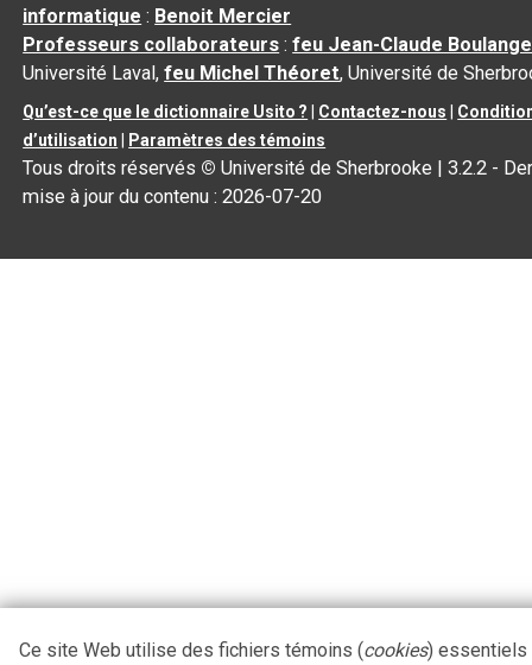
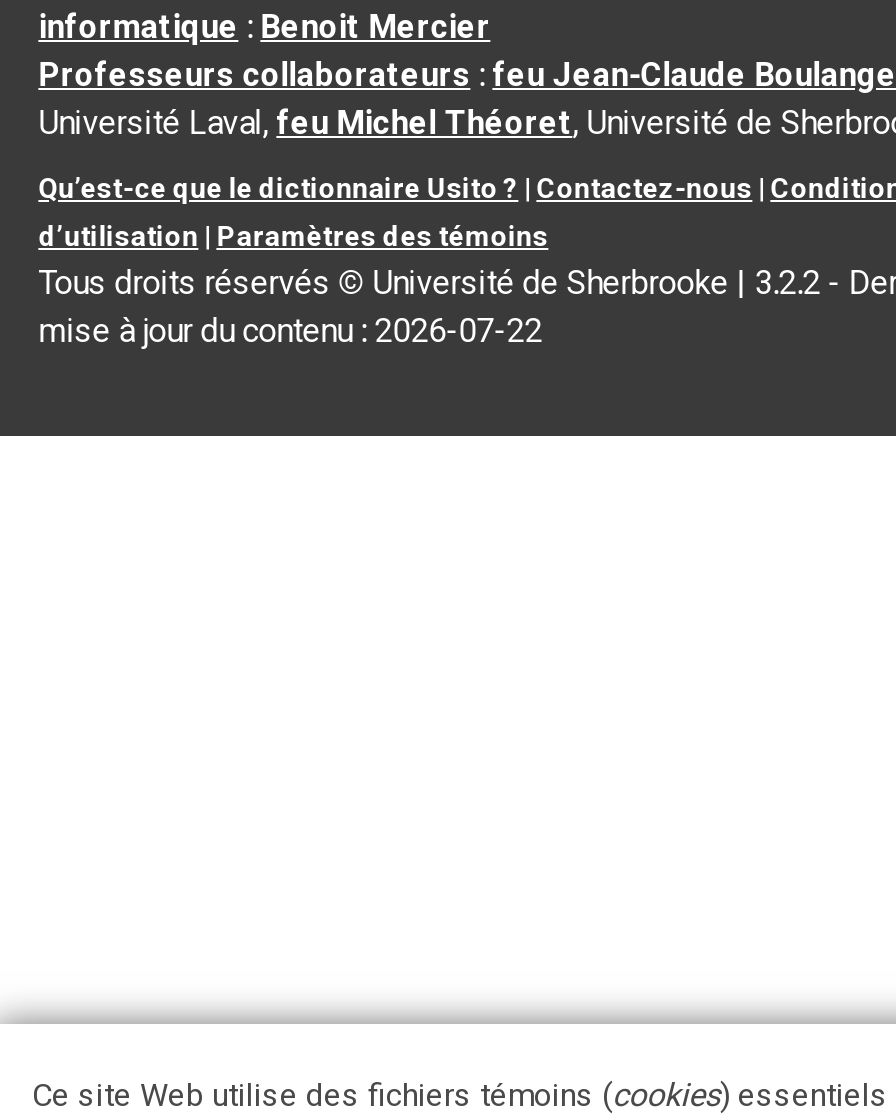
- mise à jour du contenu : 2026-07-20
+ mise à jour du contenu : 2026-07-22
